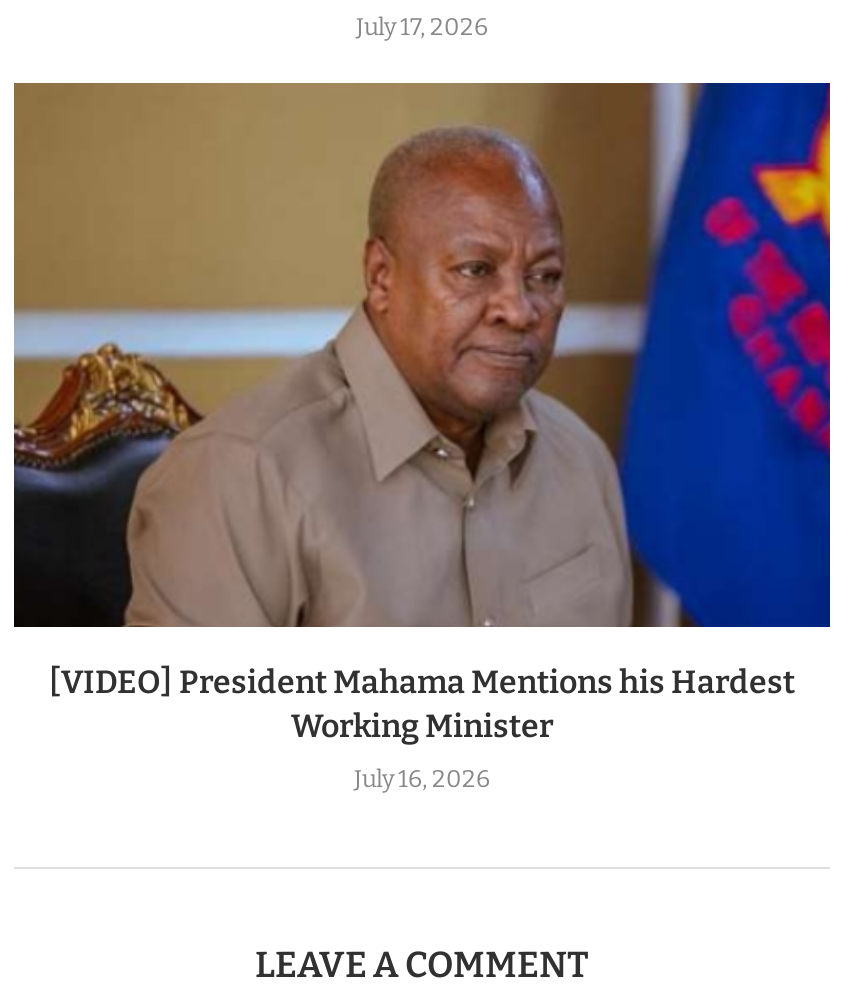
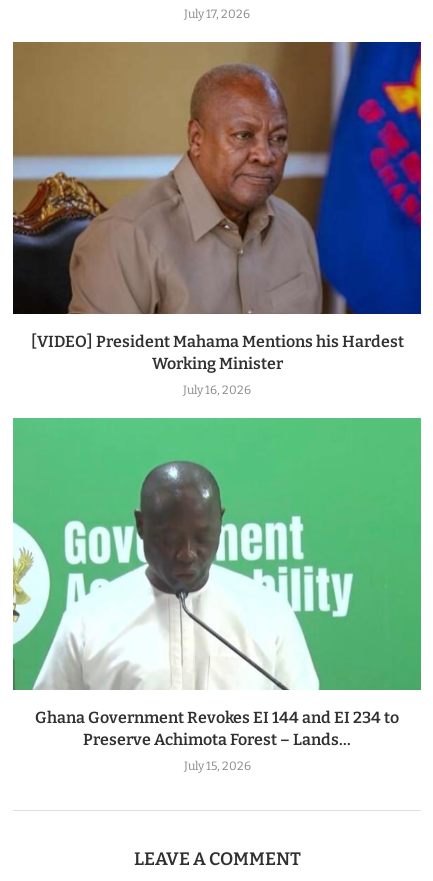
+ [image]
+ Ghana Government Revokes EI 144 and EI 234 to
+ Preserve Achimota Forest – Lands...
+ July 15, 2026
